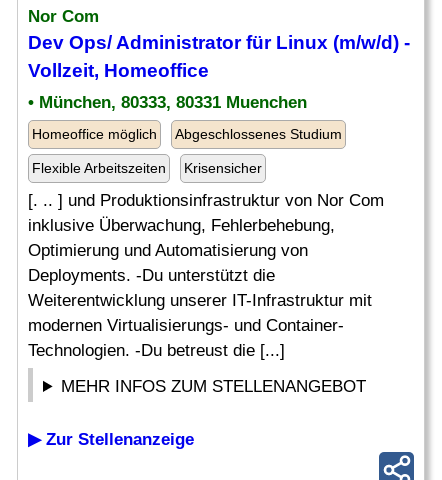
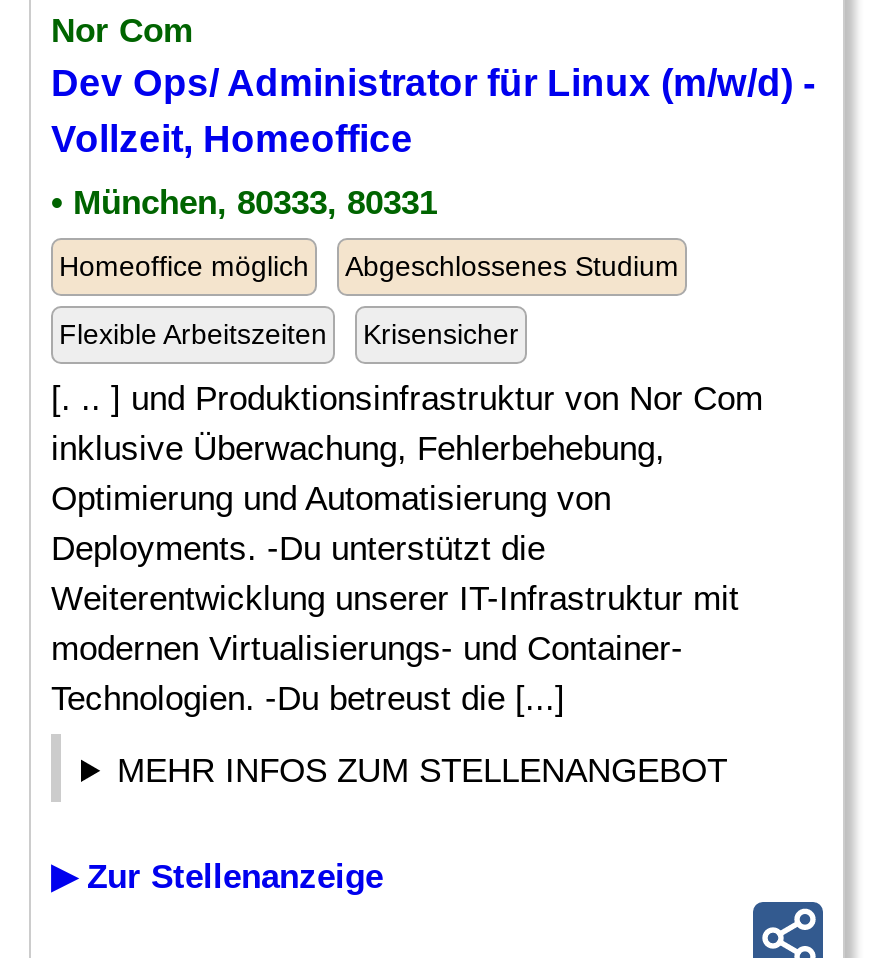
- • München, 80333, 80331 Muenchen
+ • München, 80333, 80331
